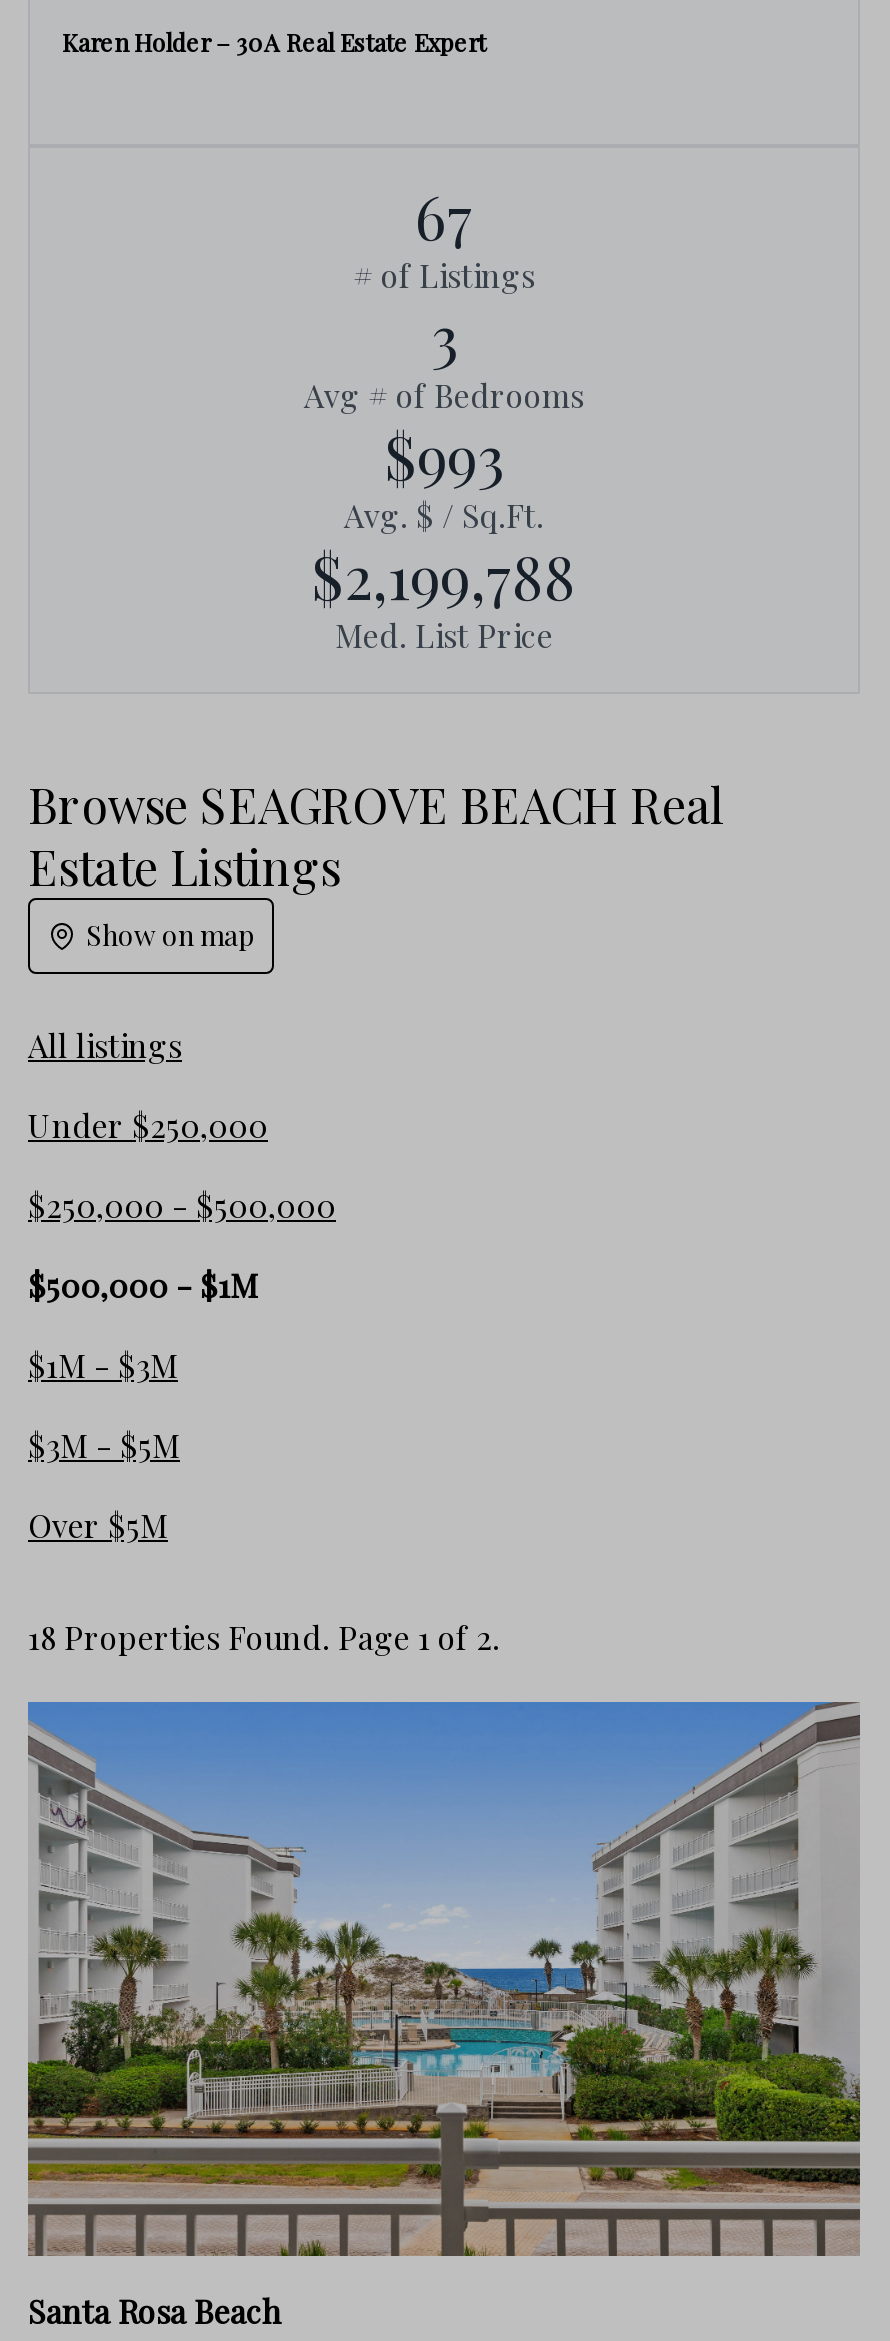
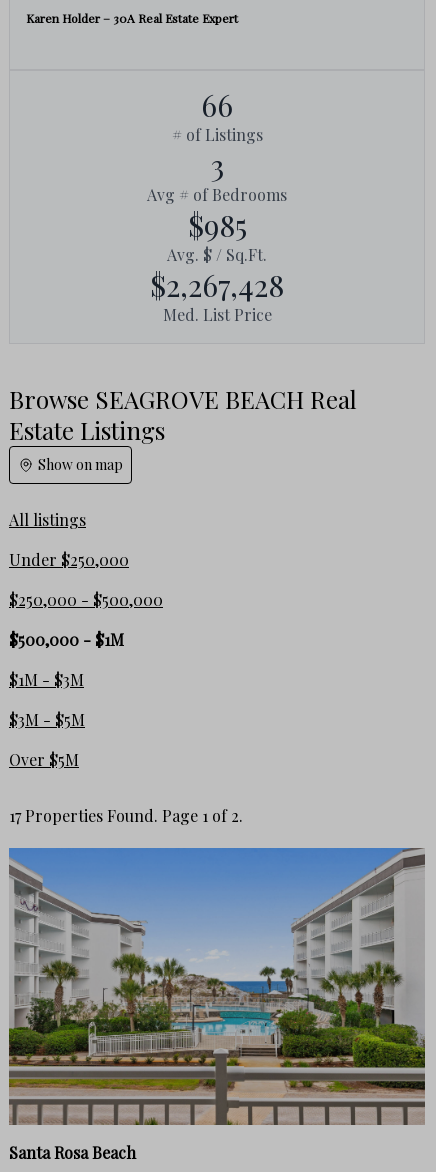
- 67
+ 66

- $993
+ $985

- $2,199,788
+ $2,267,428

- 18 Properties Found. Page 1 of 2.
+ 17 Properties Found. Page 1 of 2.
